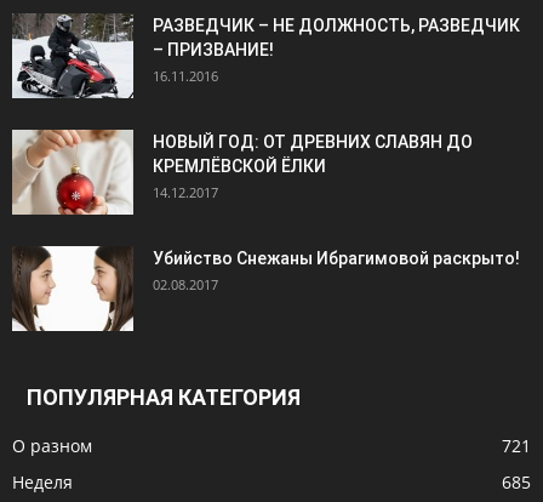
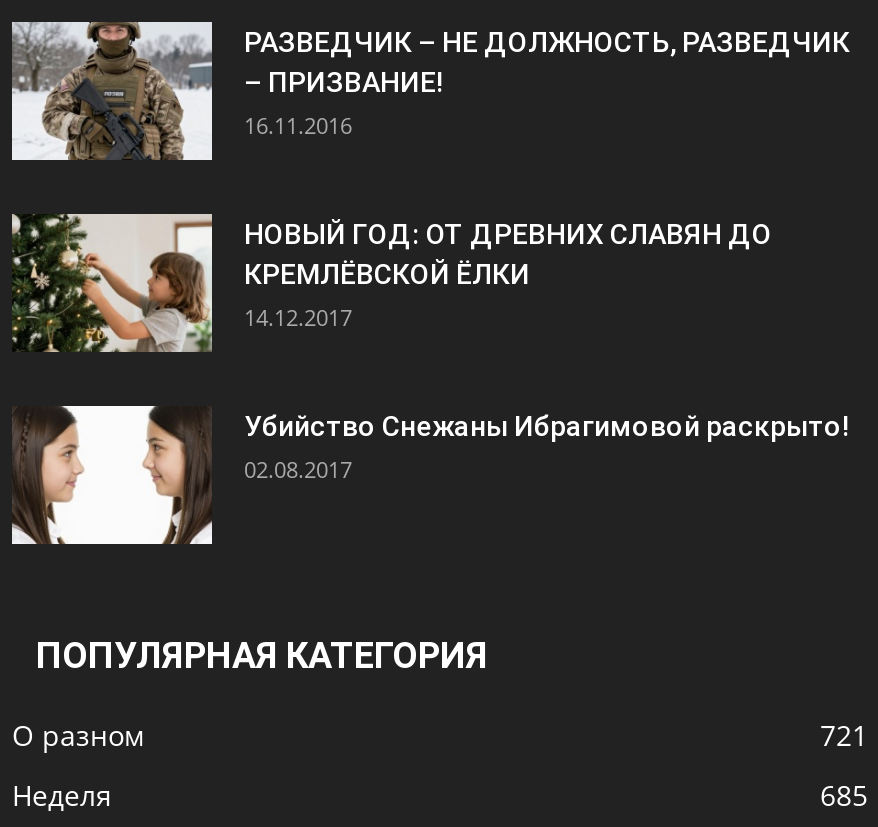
- [image]
+ [image]

- [image]
+ [image]
